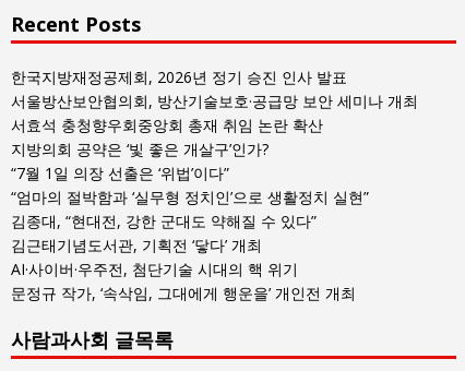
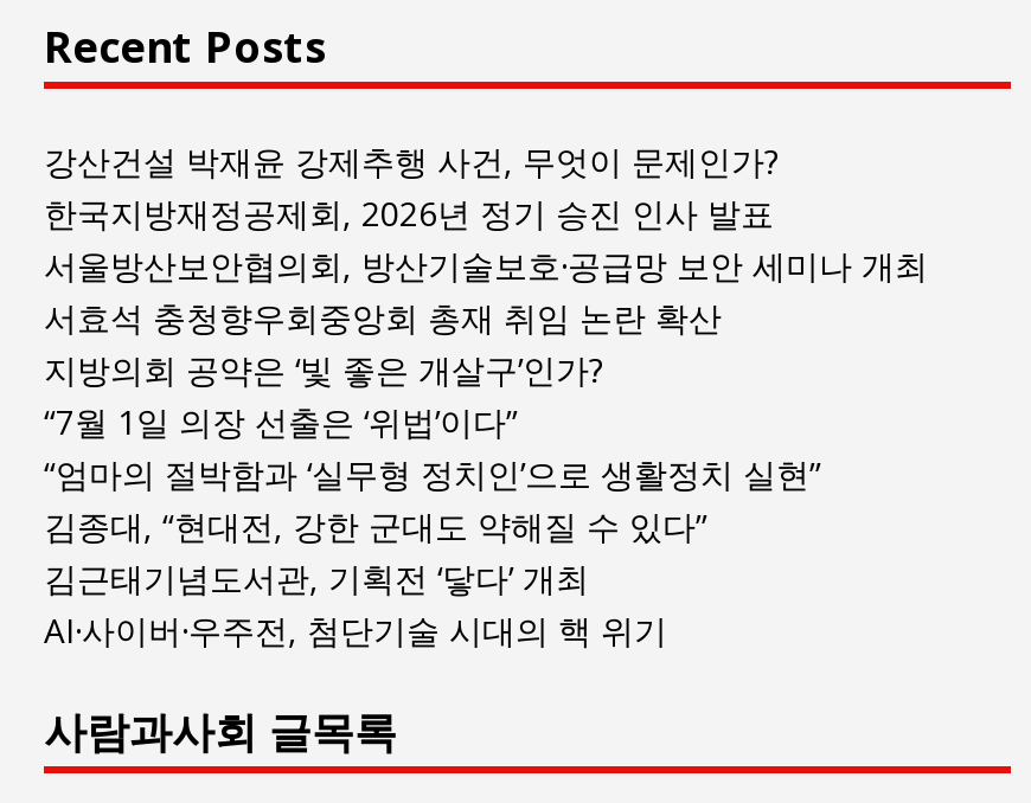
+ 강산건설 박재윤 강제추행 사건, 무엇이 문제인가?

moved down: 한국지방재정공제회, 2026년 정기 승진 인사 발표 | 서울방산보안협의회, 방산기술보호·공급망 보안 세미나 개최 | 서효석 충청향우회중앙회 총재 취임 논란 확산 | 지방의회 공약은 ‘빛 좋은 개살구’인가? | “7월 1일 의장 선출은 ‘위법’이다” | “엄마의 절박함과 ‘실무형 정치인’으로 생활정치 실현” | 김종대, “현대전, 강한 군대도 약해질 수 있다” | 김근태기념도서관, 기획전 ‘닿다’ 개최

- 문정규 작가, ‘속삭임, 그대에게 행운을’ 개인전 개최
